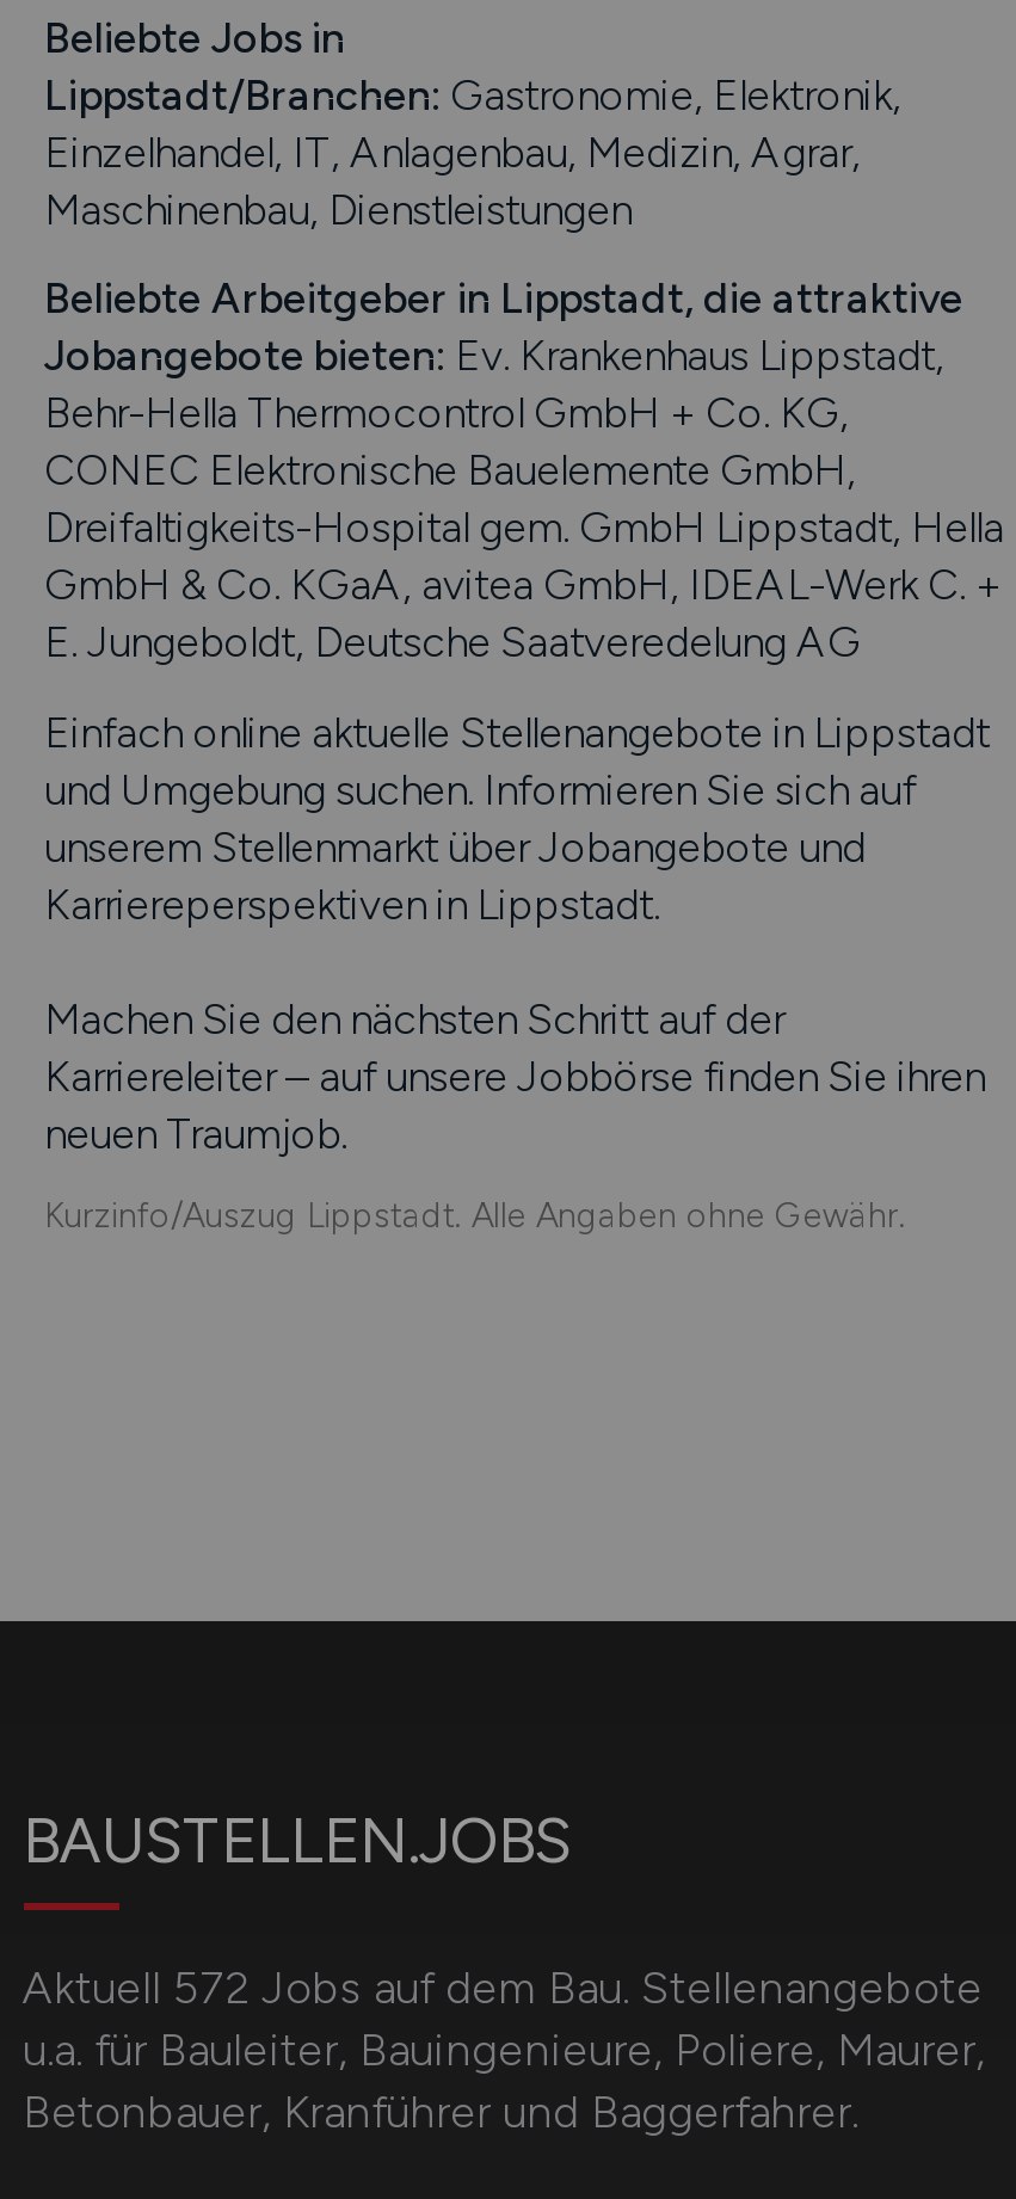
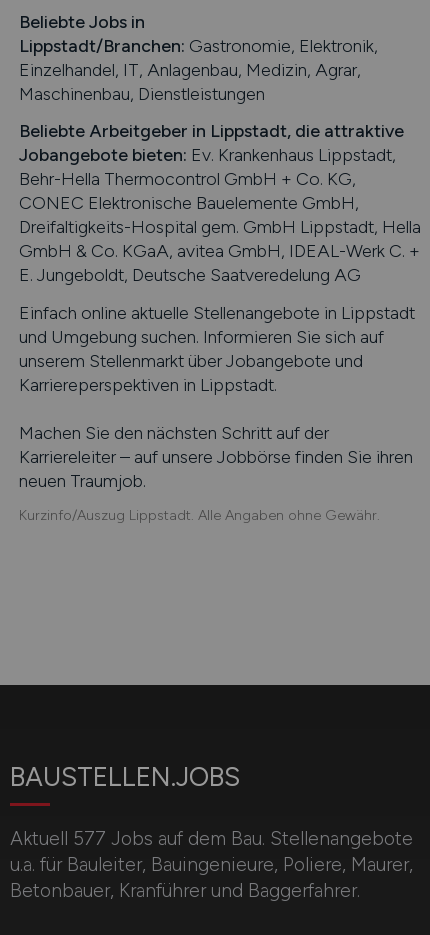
- Aktuell 572 Jobs auf dem Bau. Stellenangebote
+ Aktuell 577 Jobs auf dem Bau. Stellenangebote
